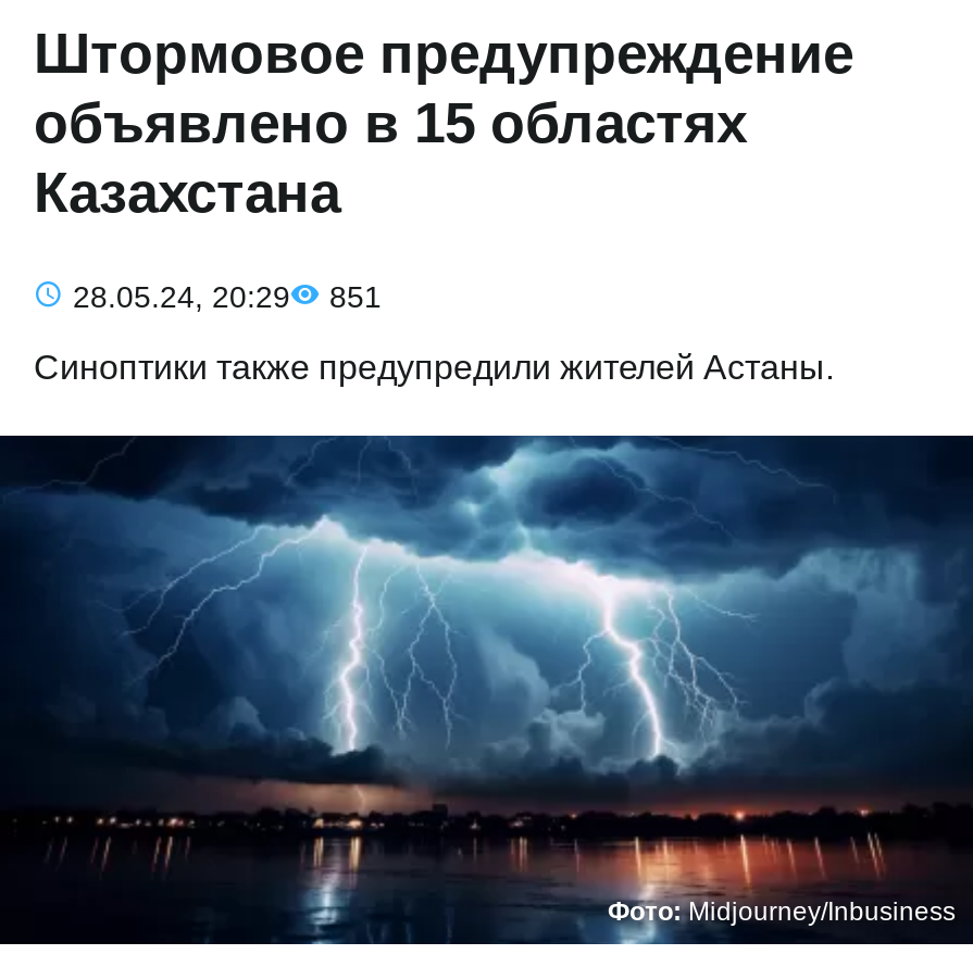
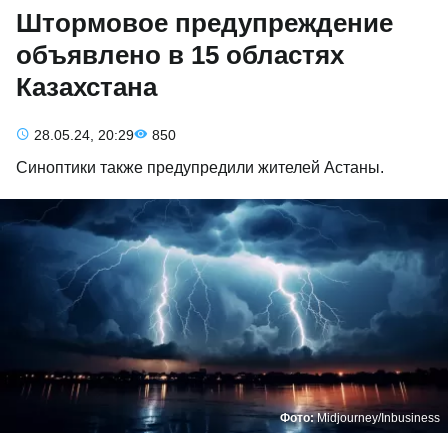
- 28.05.24, 20:29 851
+ 28.05.24, 20:29 850
